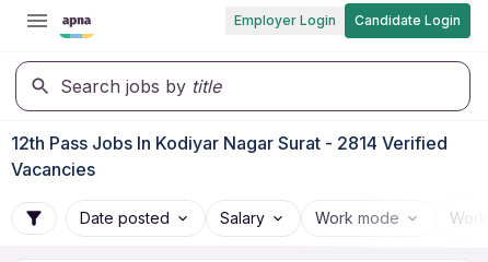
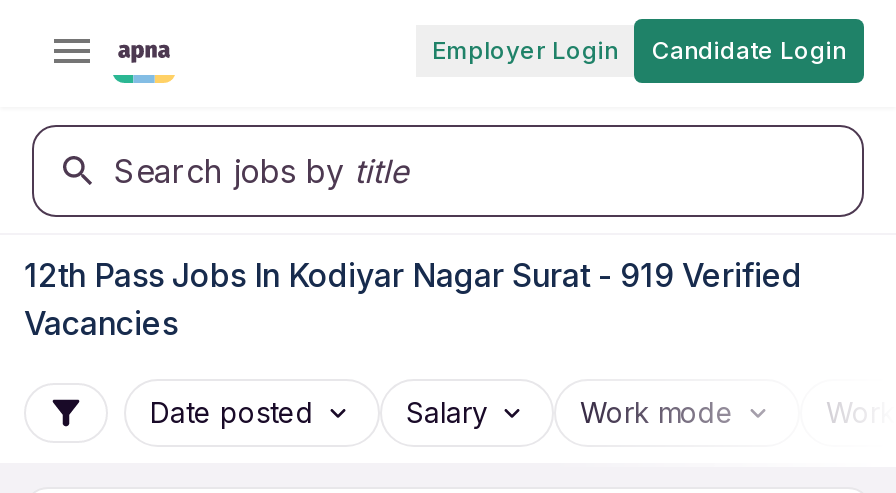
- 12th Pass Jobs In Kodiyar Nagar Surat - 2814 Verified
+ 12th Pass Jobs In Kodiyar Nagar Surat - 919 Verified
